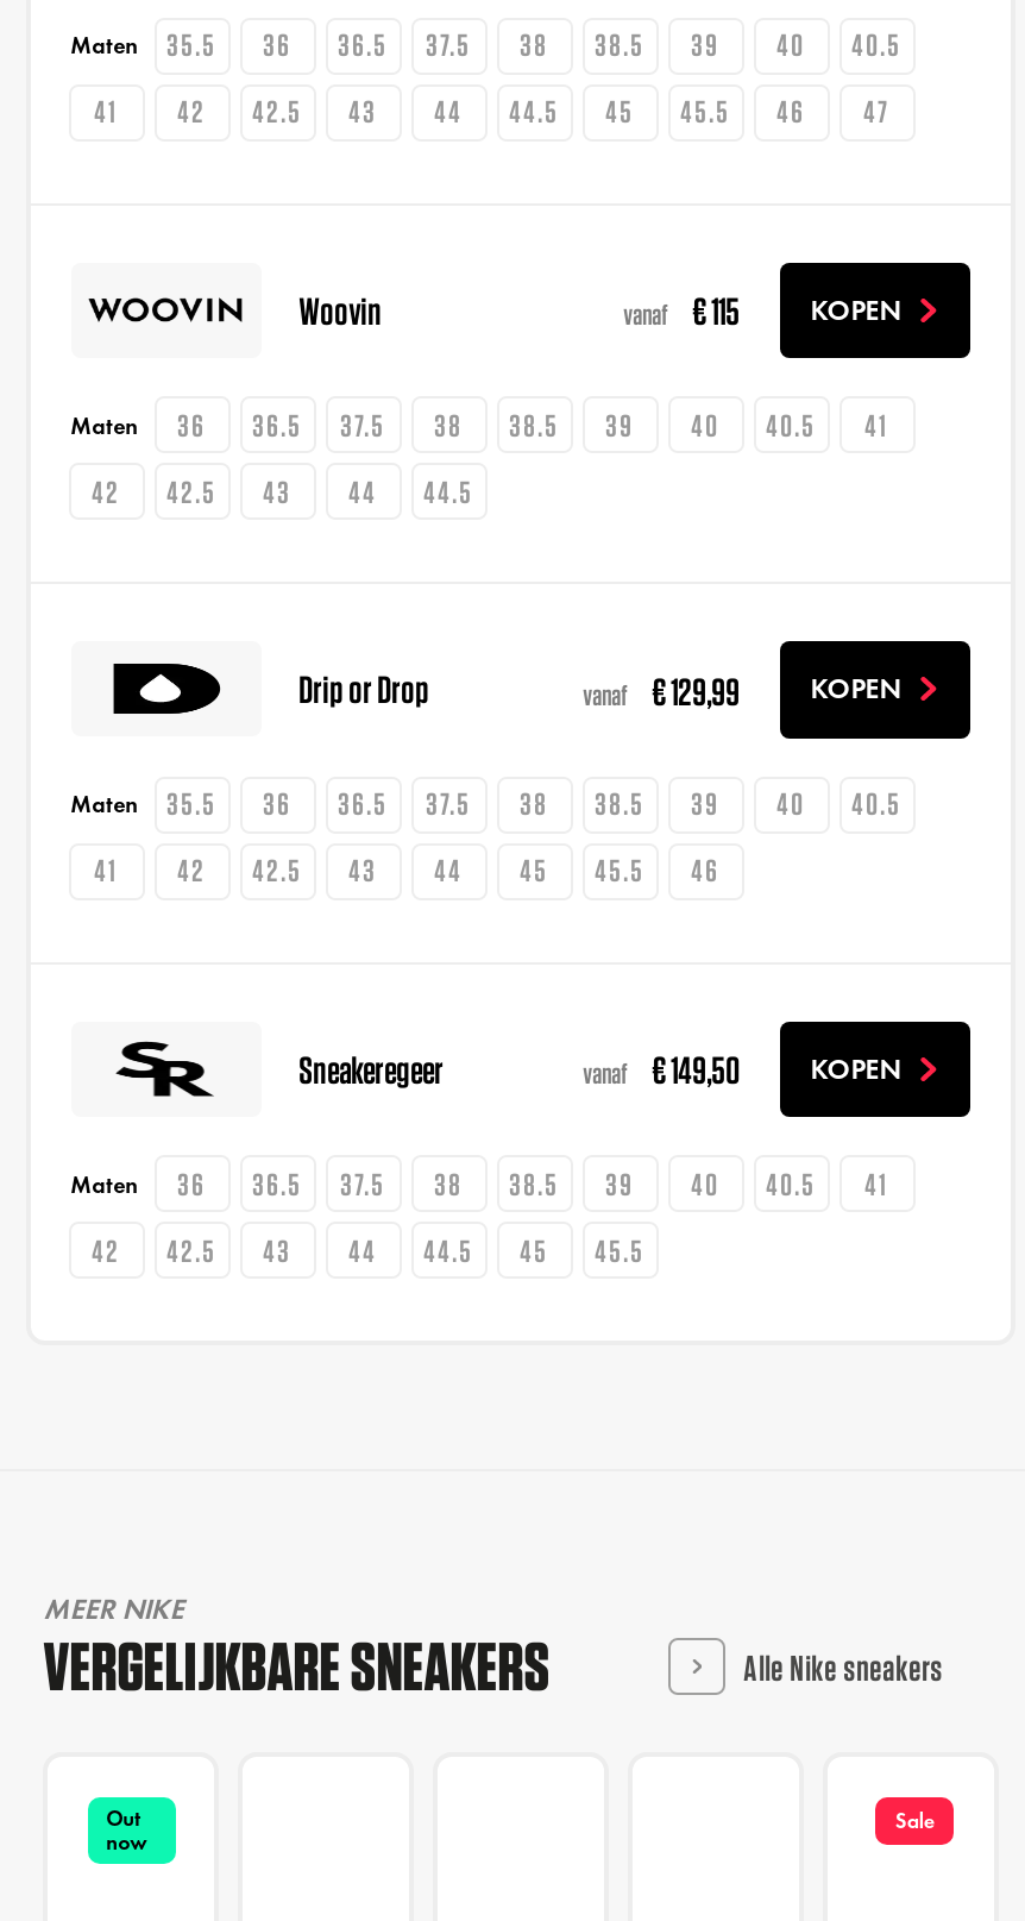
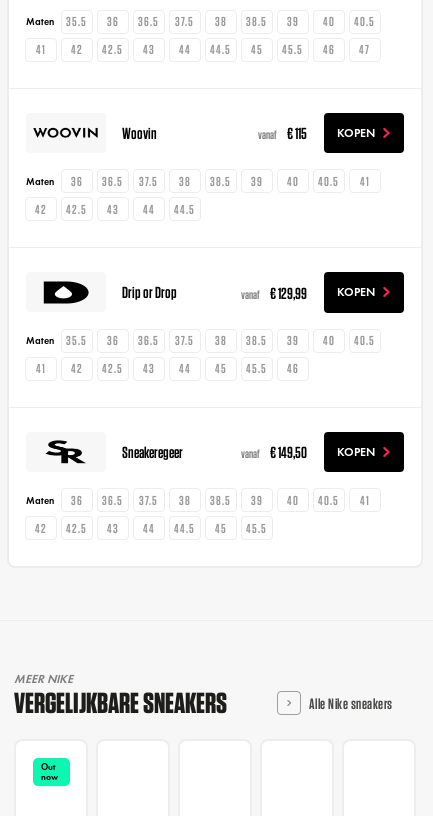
- Sale
